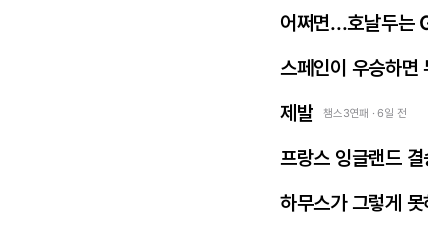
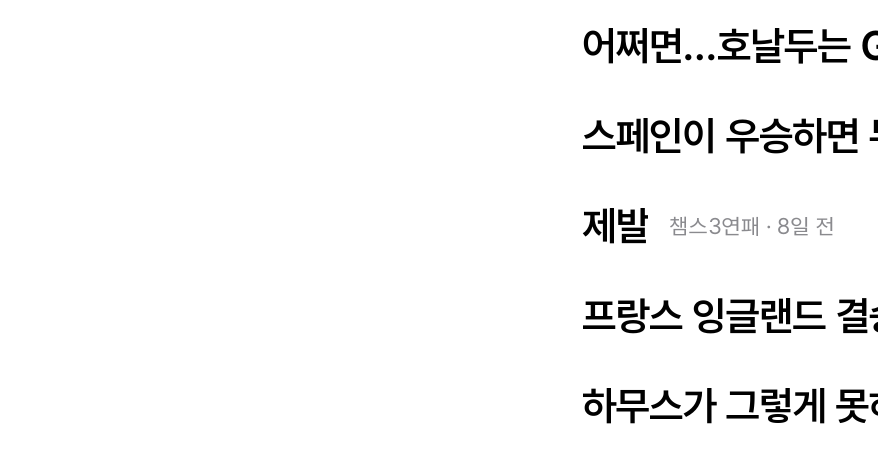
- 챔스3연패 · 6일 전
+ 챔스3연패 · 8일 전
